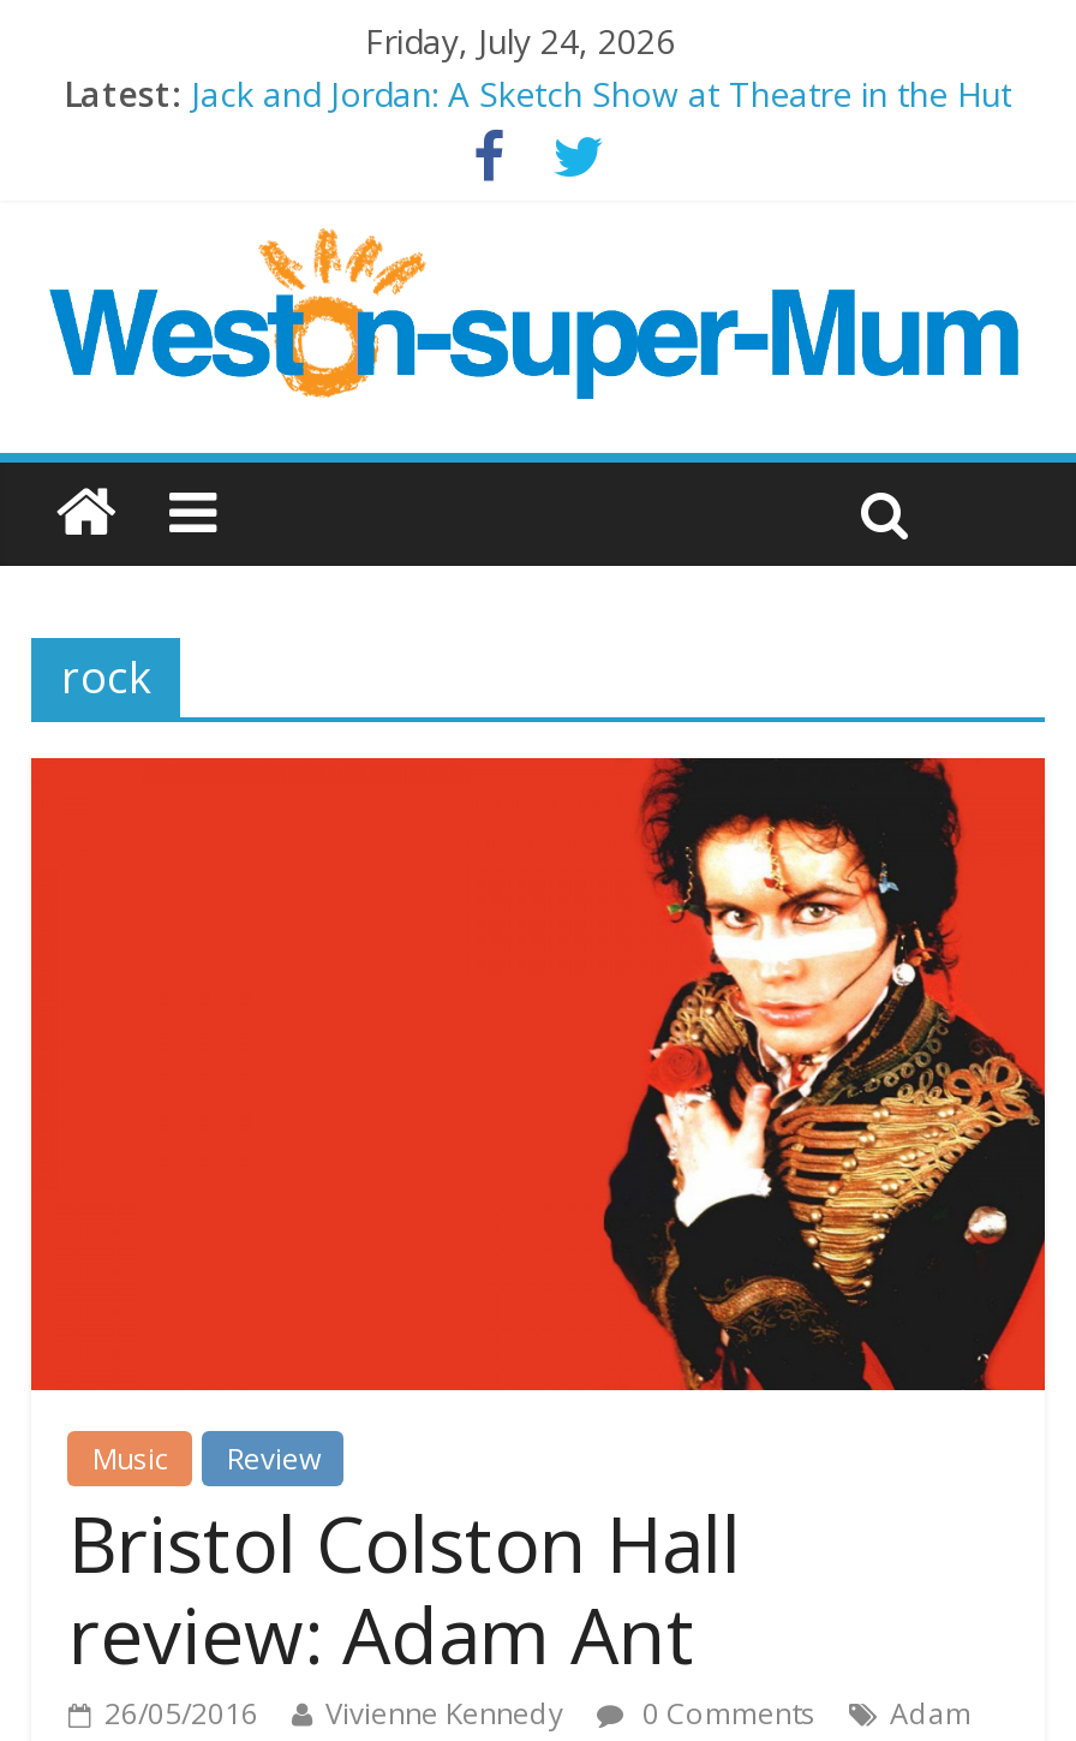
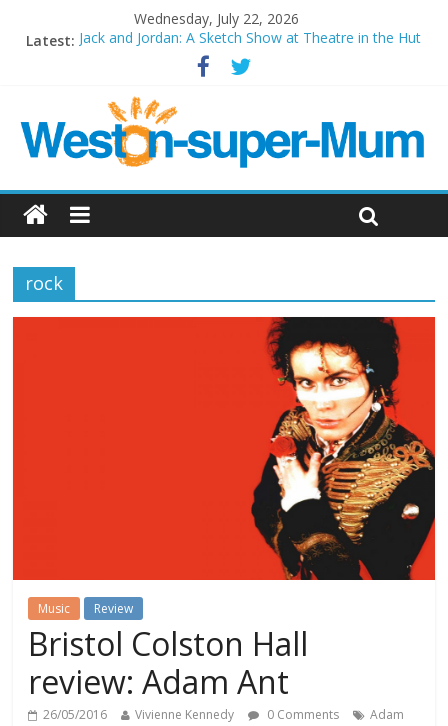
- Friday, July 24, 2026
+ Wednesday, July 22, 2026
